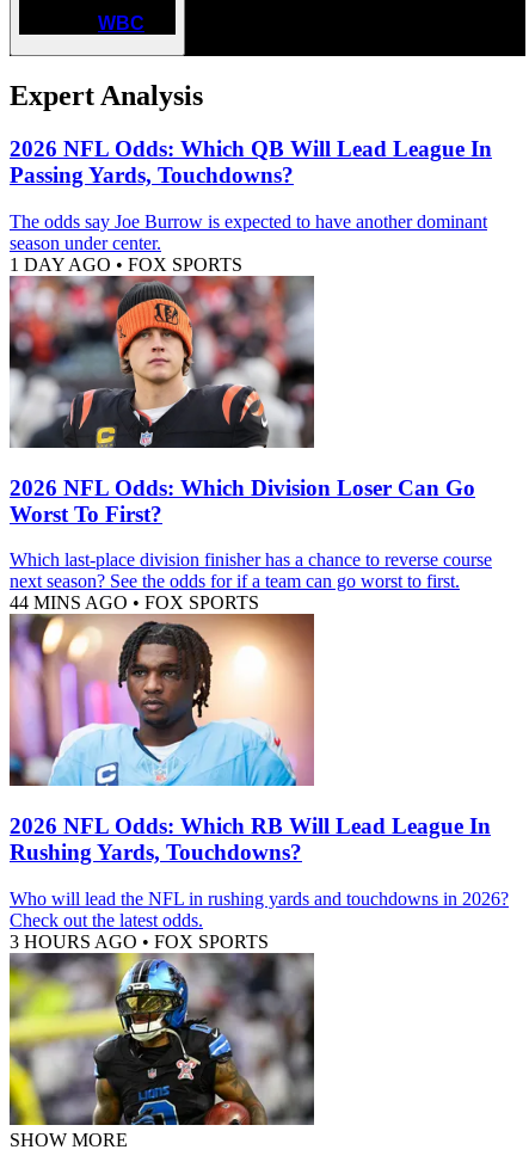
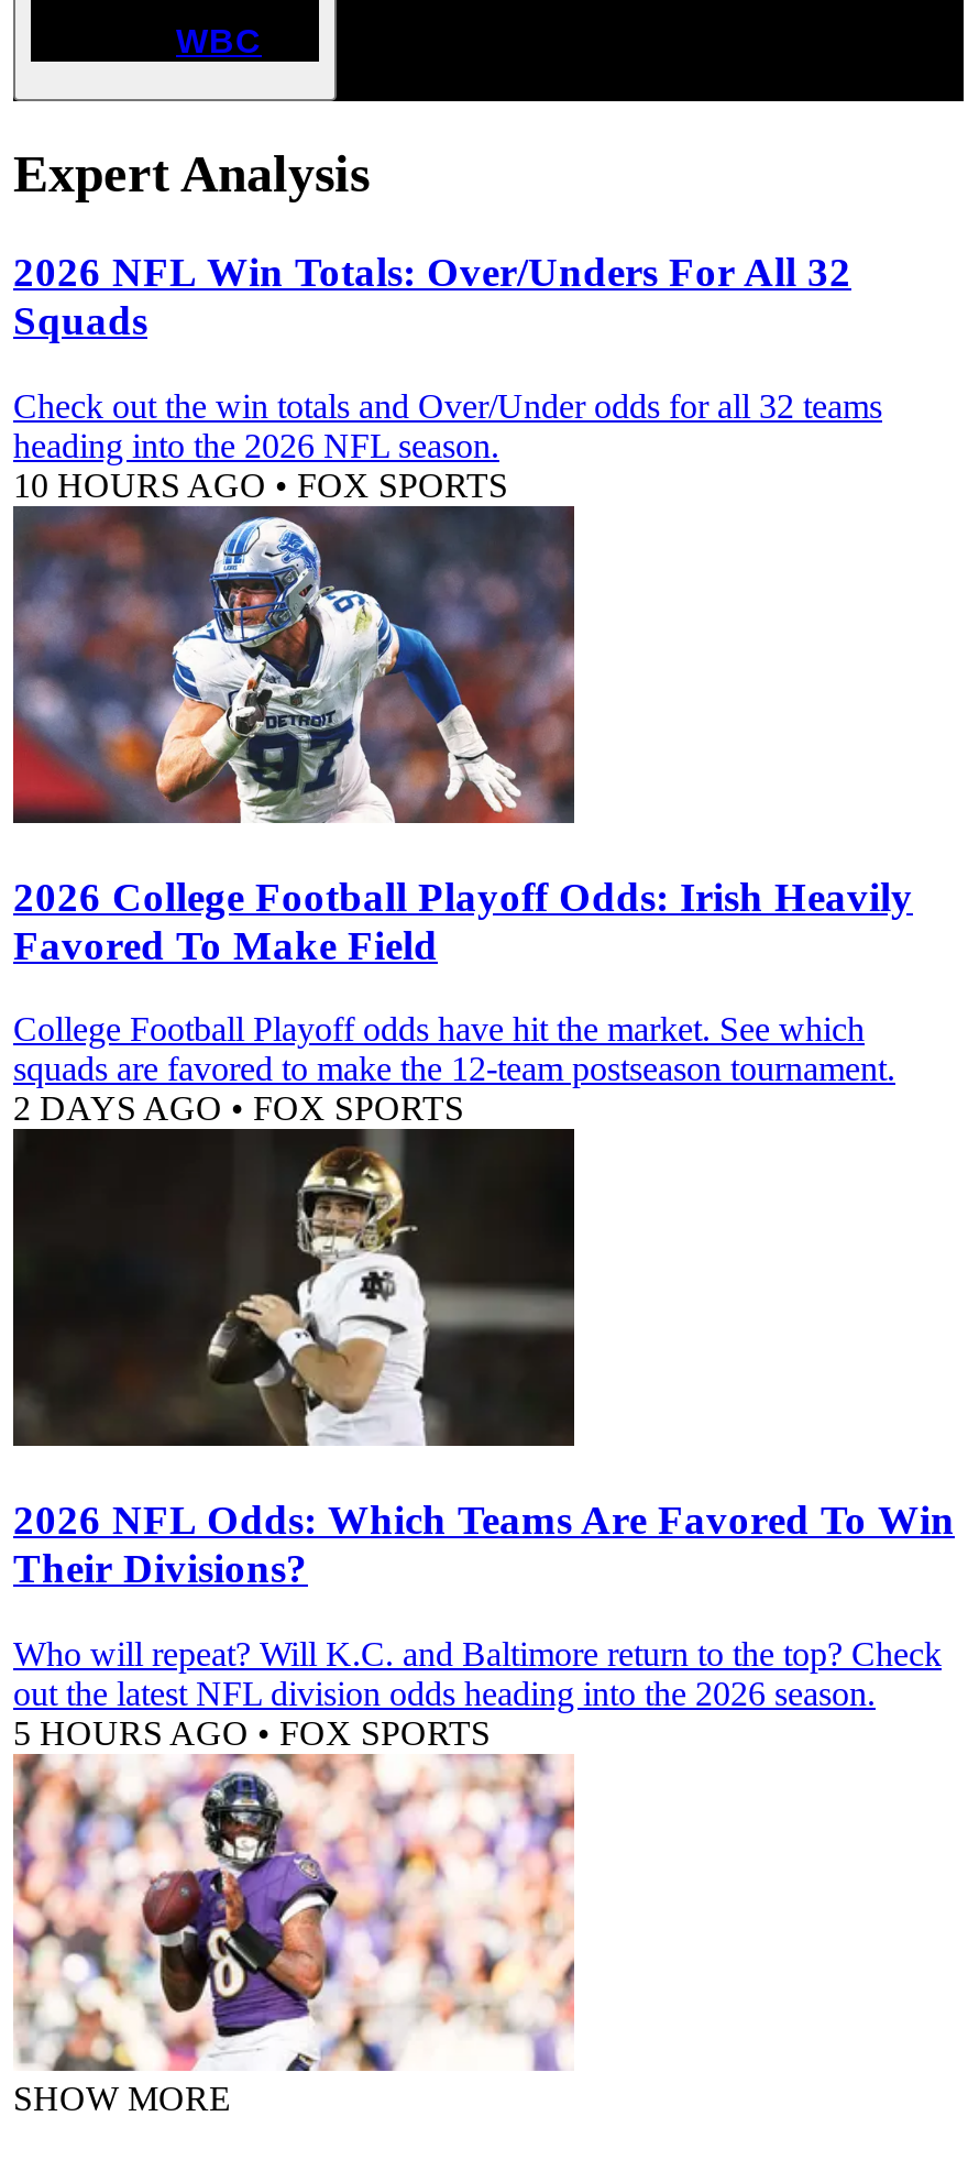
- 2026 NFL Odds: Which QB Will Lead League In
- Passing Yards, Touchdowns?
+ 2026 NFL Win Totals: Over/Unders For All 32
+ Squads

- The odds say Joe Burrow is expected to have another dominant
- season under center.
- 1 DAY AGO • FOX SPORTS
+ Check out the win totals and Over/Under odds for all 32 teams
+ heading into the 2026 NFL season.
+ 10 HOURS AGO • FOX SPORTS

- [image]
- 2026 NFL Odds: Which Division Loser Can Go
- Worst To First?
+ [image]
+ 2026 College Football Playoff Odds: Irish Heavily
+ Favored To Make Field

- [image]
- Which last-place division finisher has a chance to reverse course
- next season? See the odds for if a team can go worst to first.
- 44 MINS AGO • FOX SPORTS
+ [image]
+ College Football Playoff odds have hit the market. See which
+ squads are favored to make the 12-team postseason tournament.
+ 2 DAYS AGO • FOX SPORTS

- 2026 NFL Odds: Which RB Will Lead League In
- Rushing Yards, Touchdowns?
+ 2026 NFL Odds: Which Teams Are Favored To Win
+ Their Divisions?

- Who will lead the NFL in rushing yards and touchdowns in 2026?
- Check out the latest odds.
- 3 HOURS AGO • FOX SPORTS
+ Who will repeat? Will K.C. and Baltimore return to the top? Check
+ out the latest NFL division odds heading into the 2026 season.
+ 5 HOURS AGO • FOX SPORTS

- [image]
+ [image]
